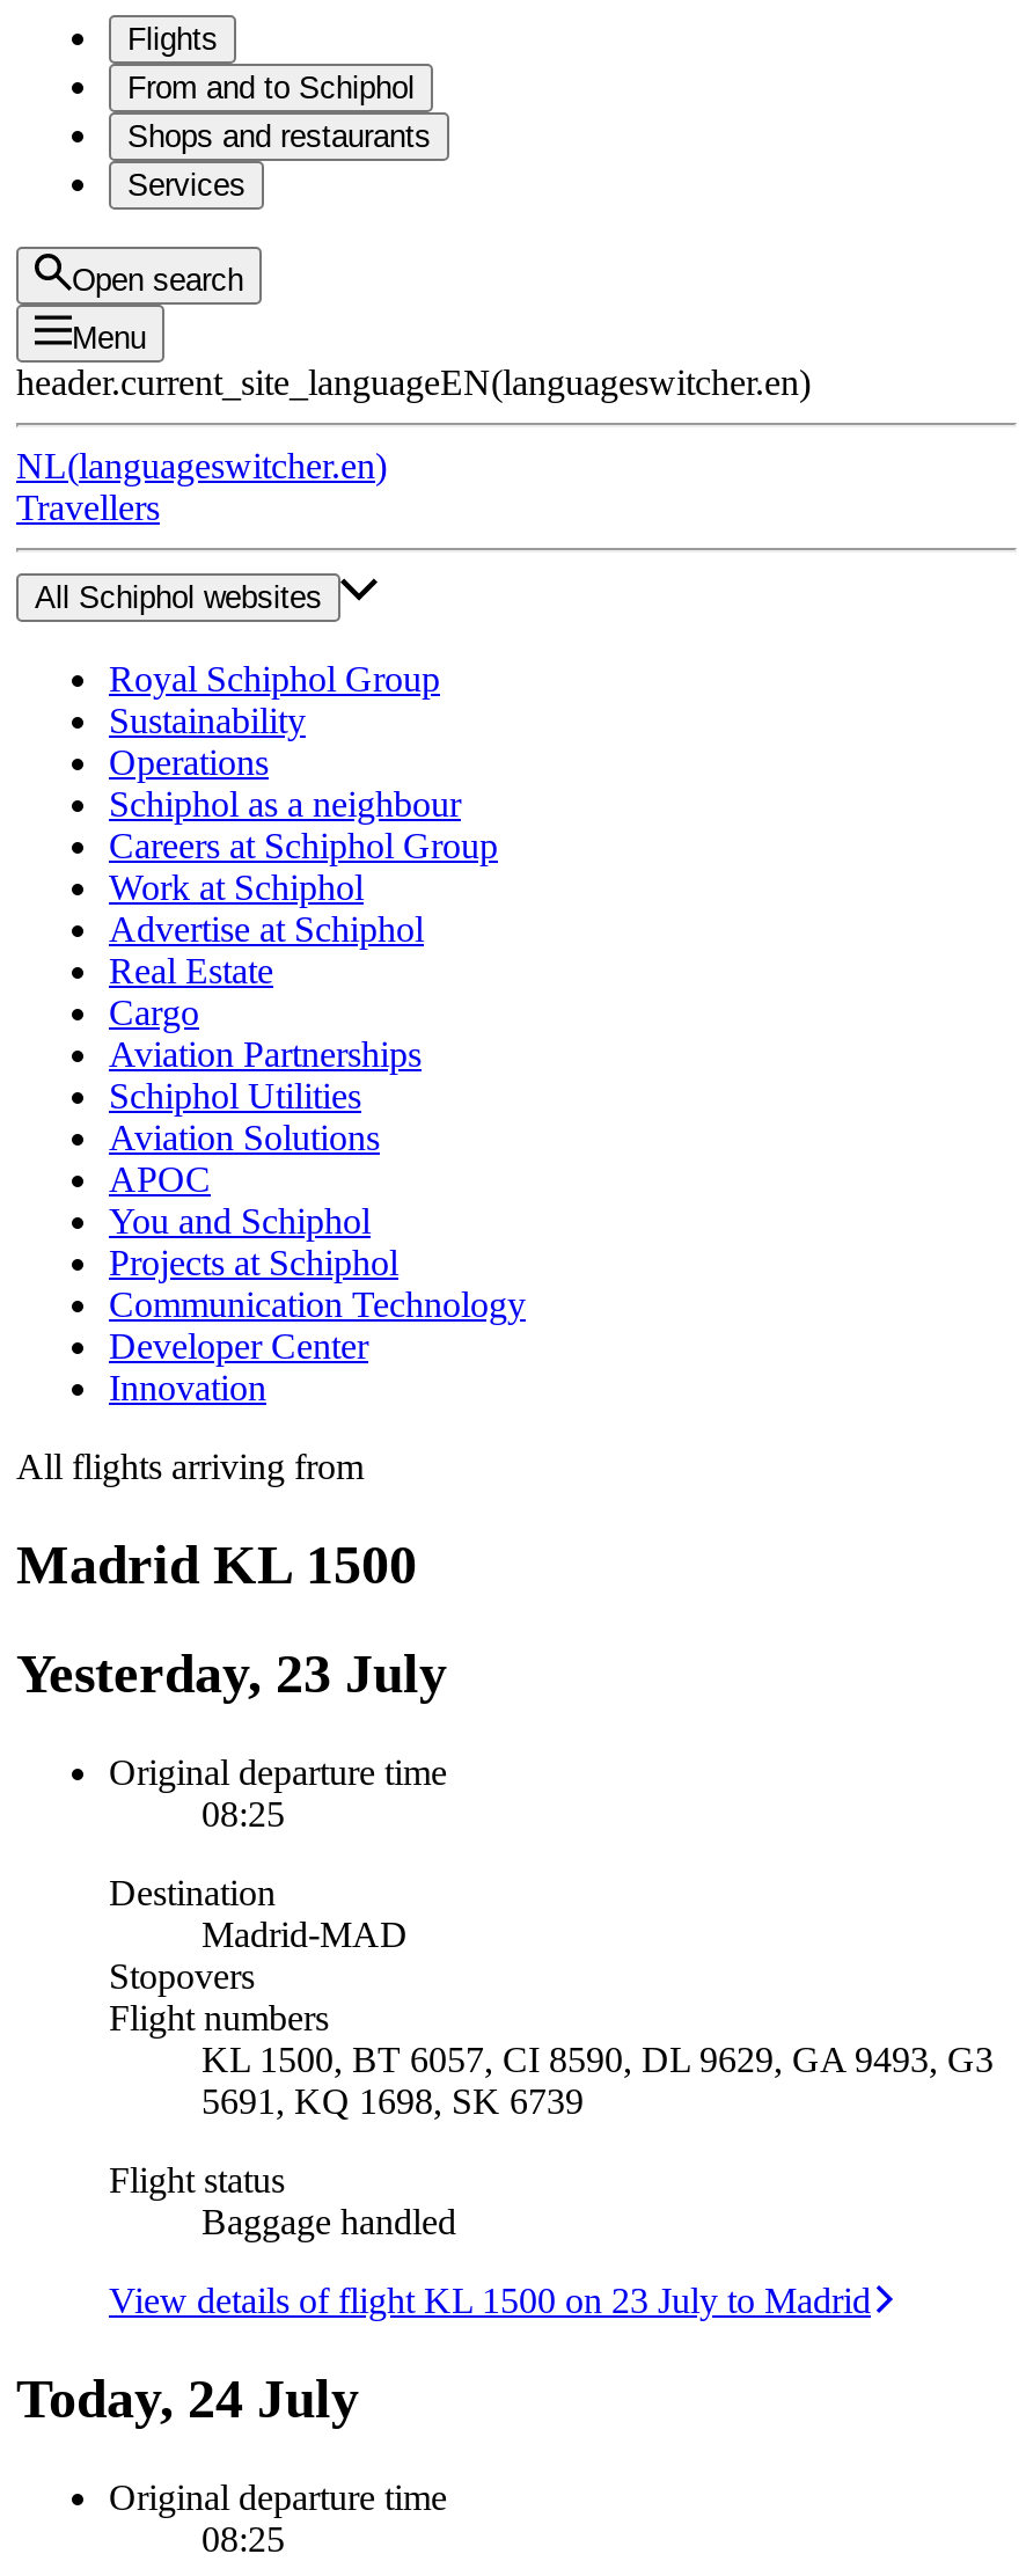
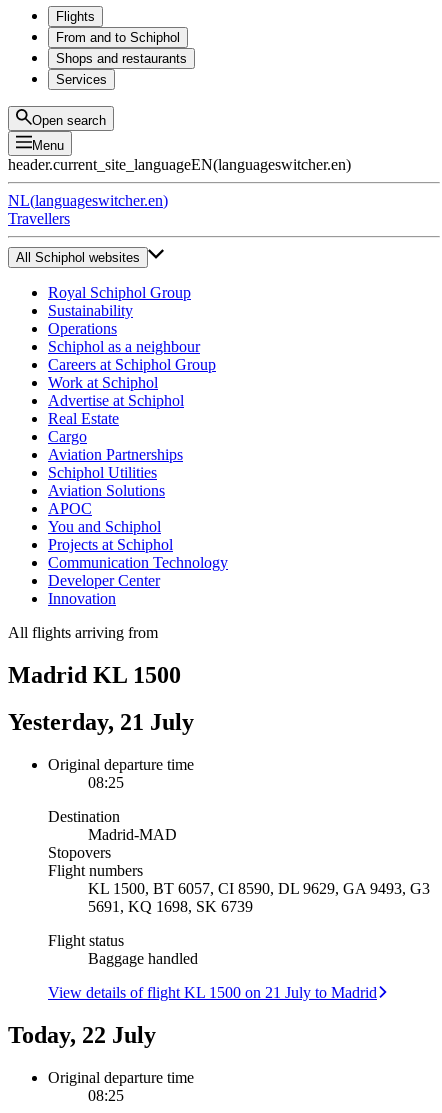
- Yesterday, 23 July
+ Yesterday, 21 July

- View details of flight KL 1500 on 23 July to Madrid
+ View details of flight KL 1500 on 21 July to Madrid

- Today, 24 July
+ Today, 22 July
